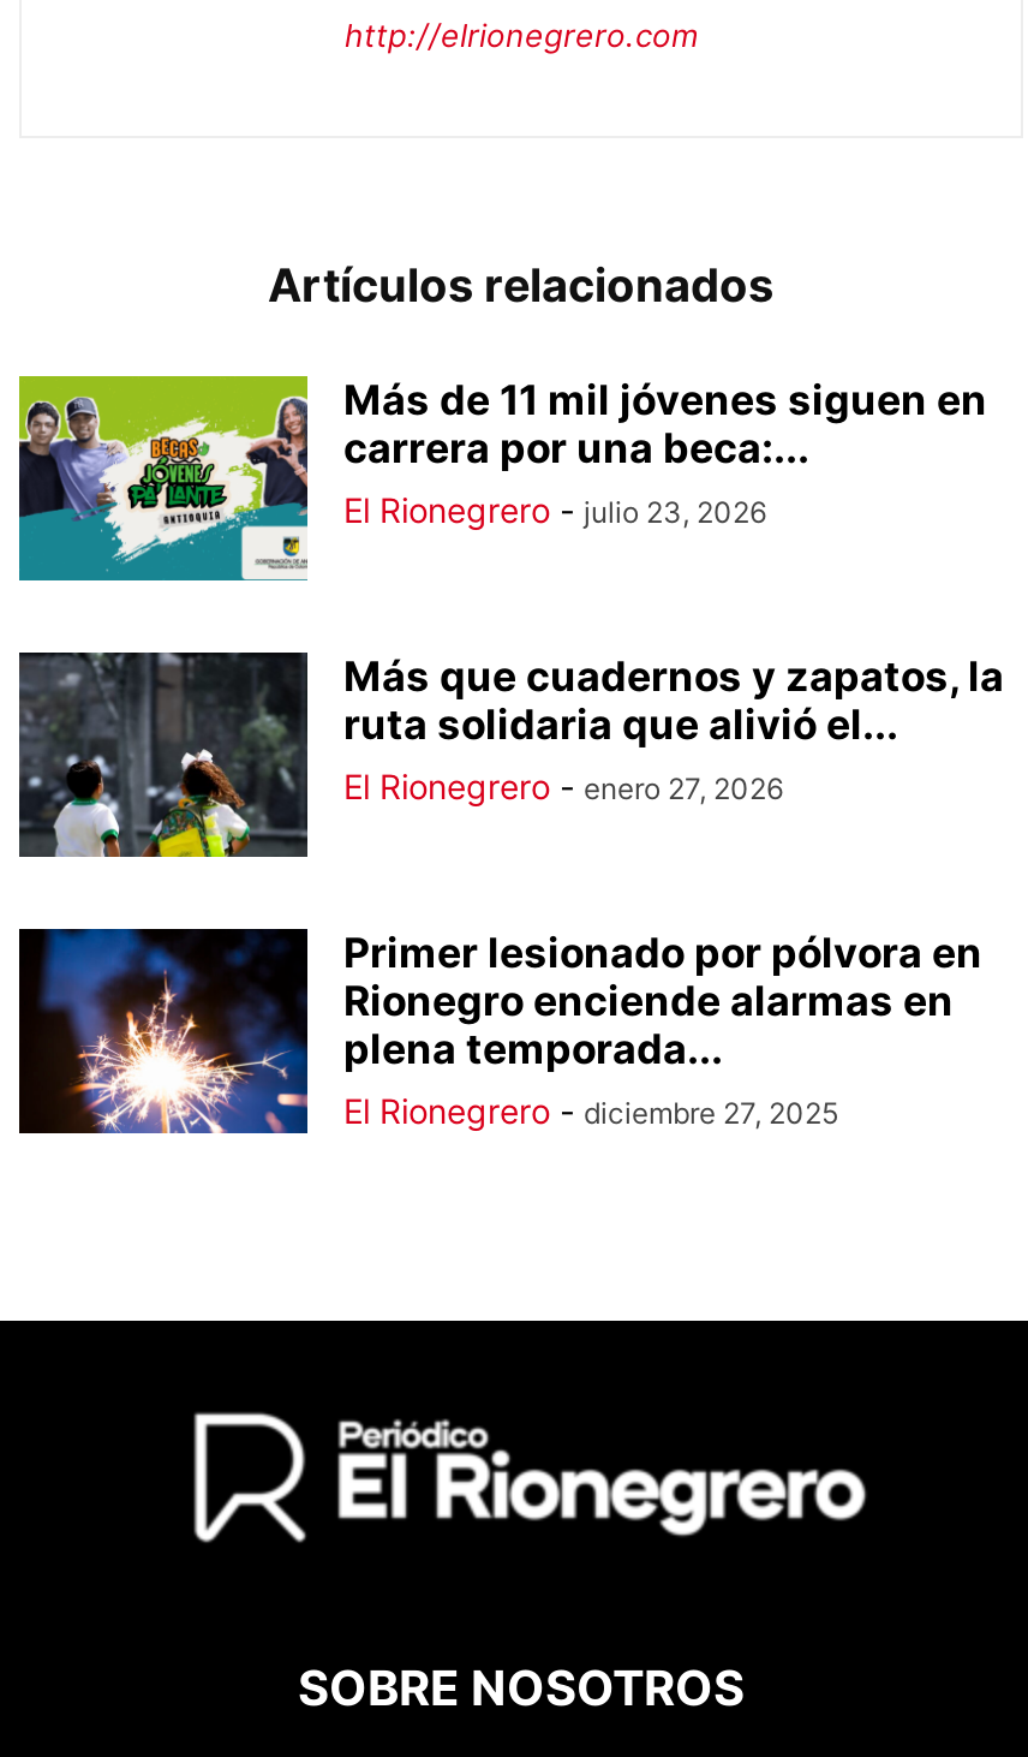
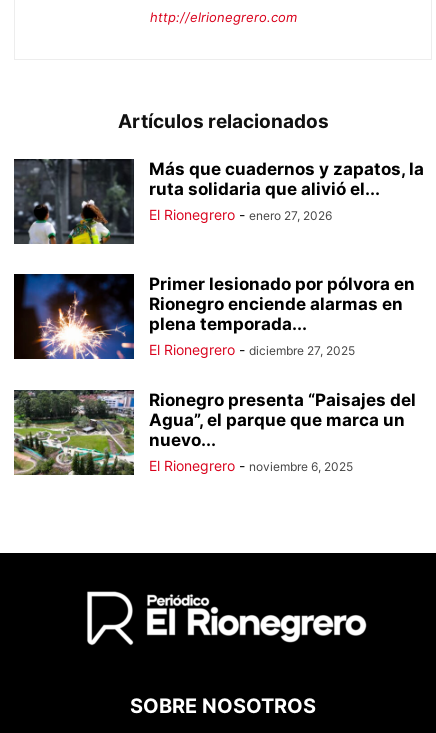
- [image]
- Más de 11 mil jóvenes siguen en
- carrera por una beca:...
- El Rionegrero - julio 23, 2026

moved up: [image] | Más que cuadernos y zapatos, la | ruta solidaria que alivió el... | El Rionegrero - enero 27, 2026 | Primer lesionado por pólvora en | Rionegro enciende alarmas en | plena temporada... | El Rionegrero - diciembre 27, 2025

+ [image]
+ Rionegro presenta “Paisajes del
+ Agua”, el parque que marca un
+ nuevo...
+ El Rionegrero - noviembre 6, 2025
